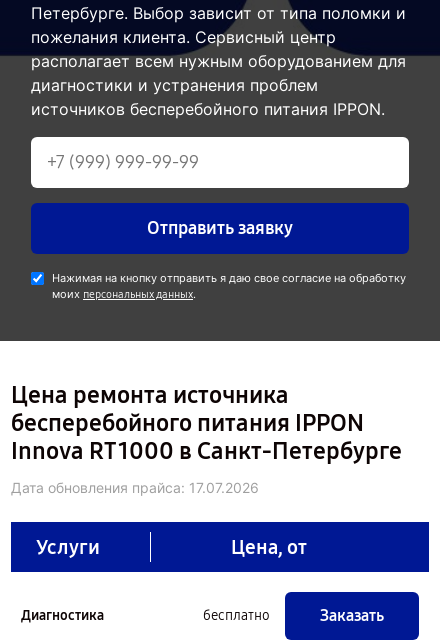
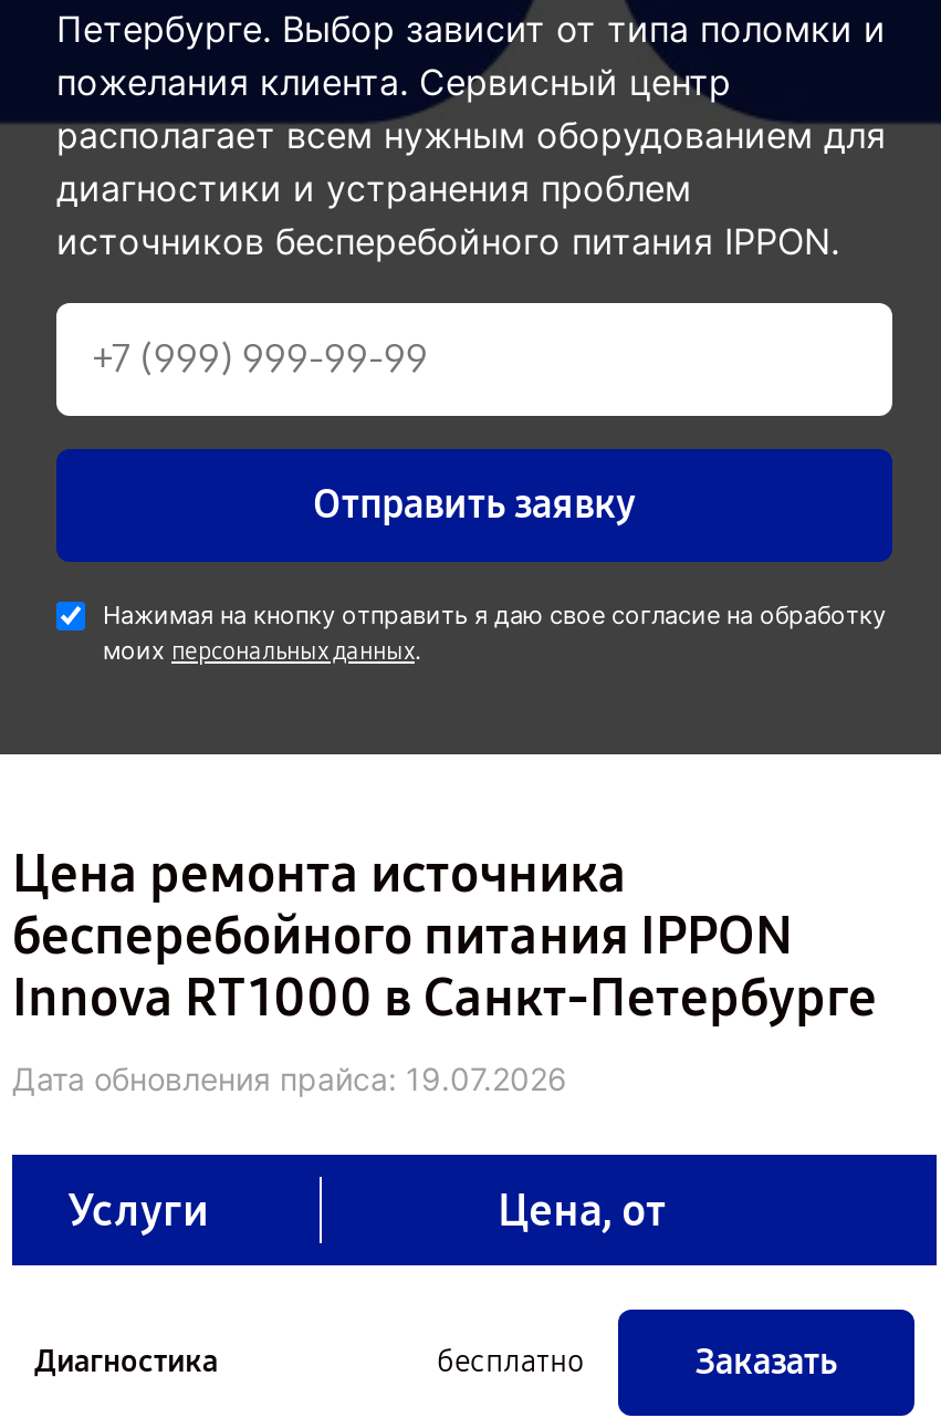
- Дата обновления прайса: 17.07.2026
+ Дата обновления прайса: 19.07.2026
